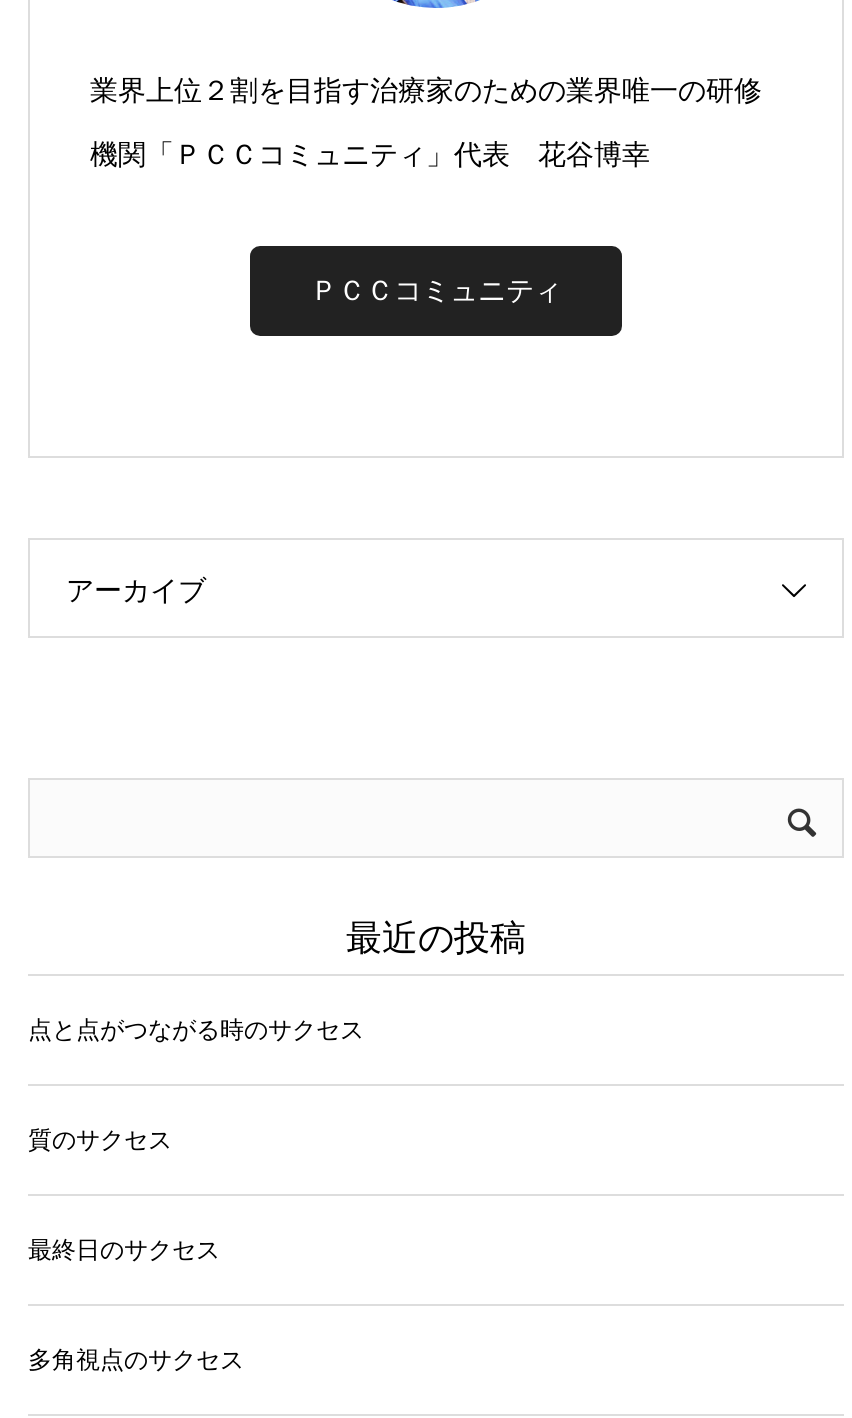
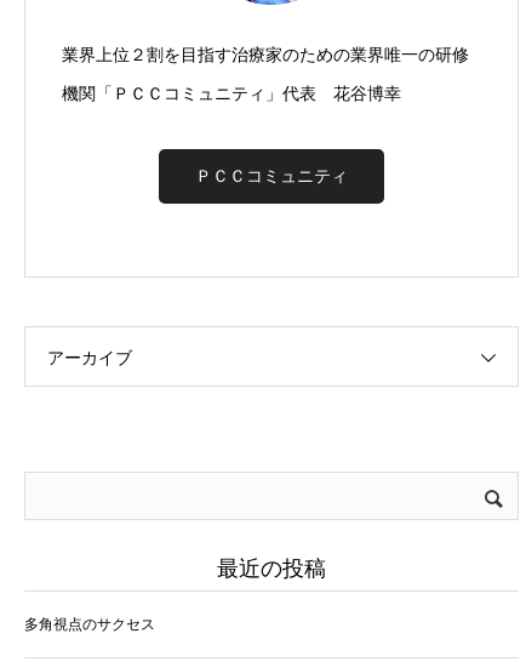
- 点と点がつながる時のサクセス

- 質のサクセス

- 最終日のサクセス
